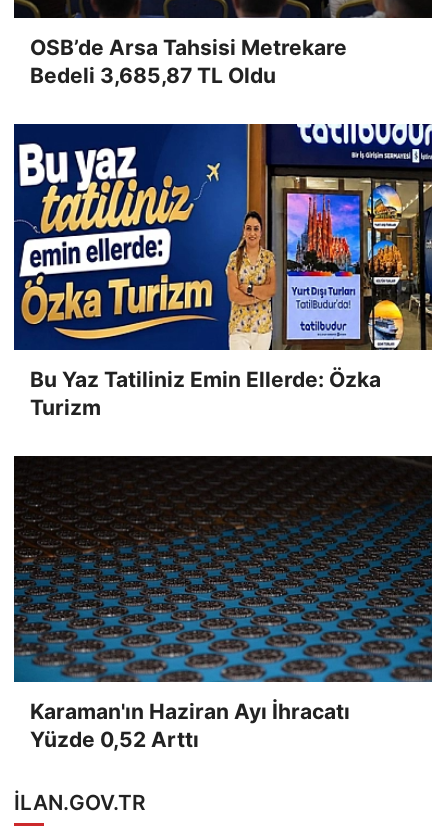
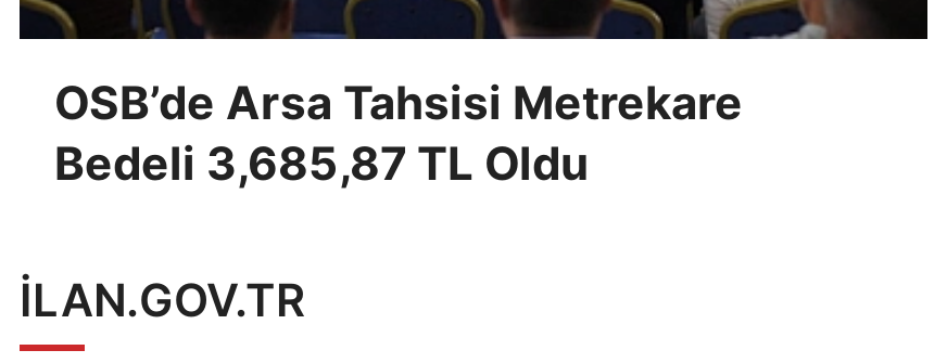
- [image]
- Bu Yaz Tatiliniz Emin Ellerde: Özka
- Turizm

- [image]
- Karaman'ın Haziran Ayı İhracatı
- Yüzde 0,52 Arttı
